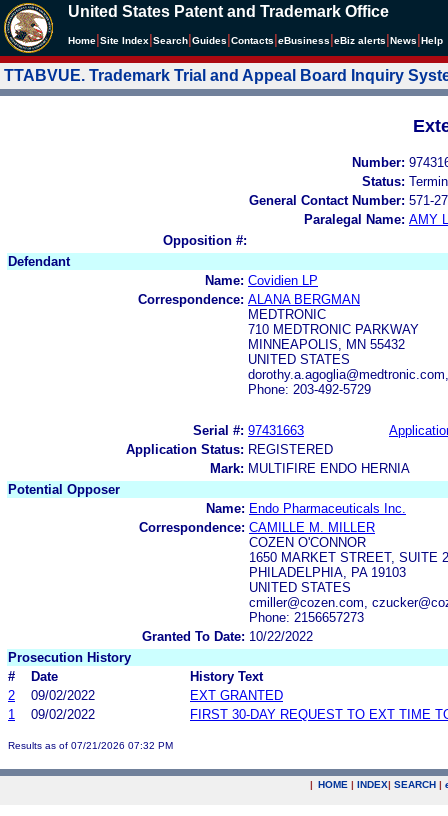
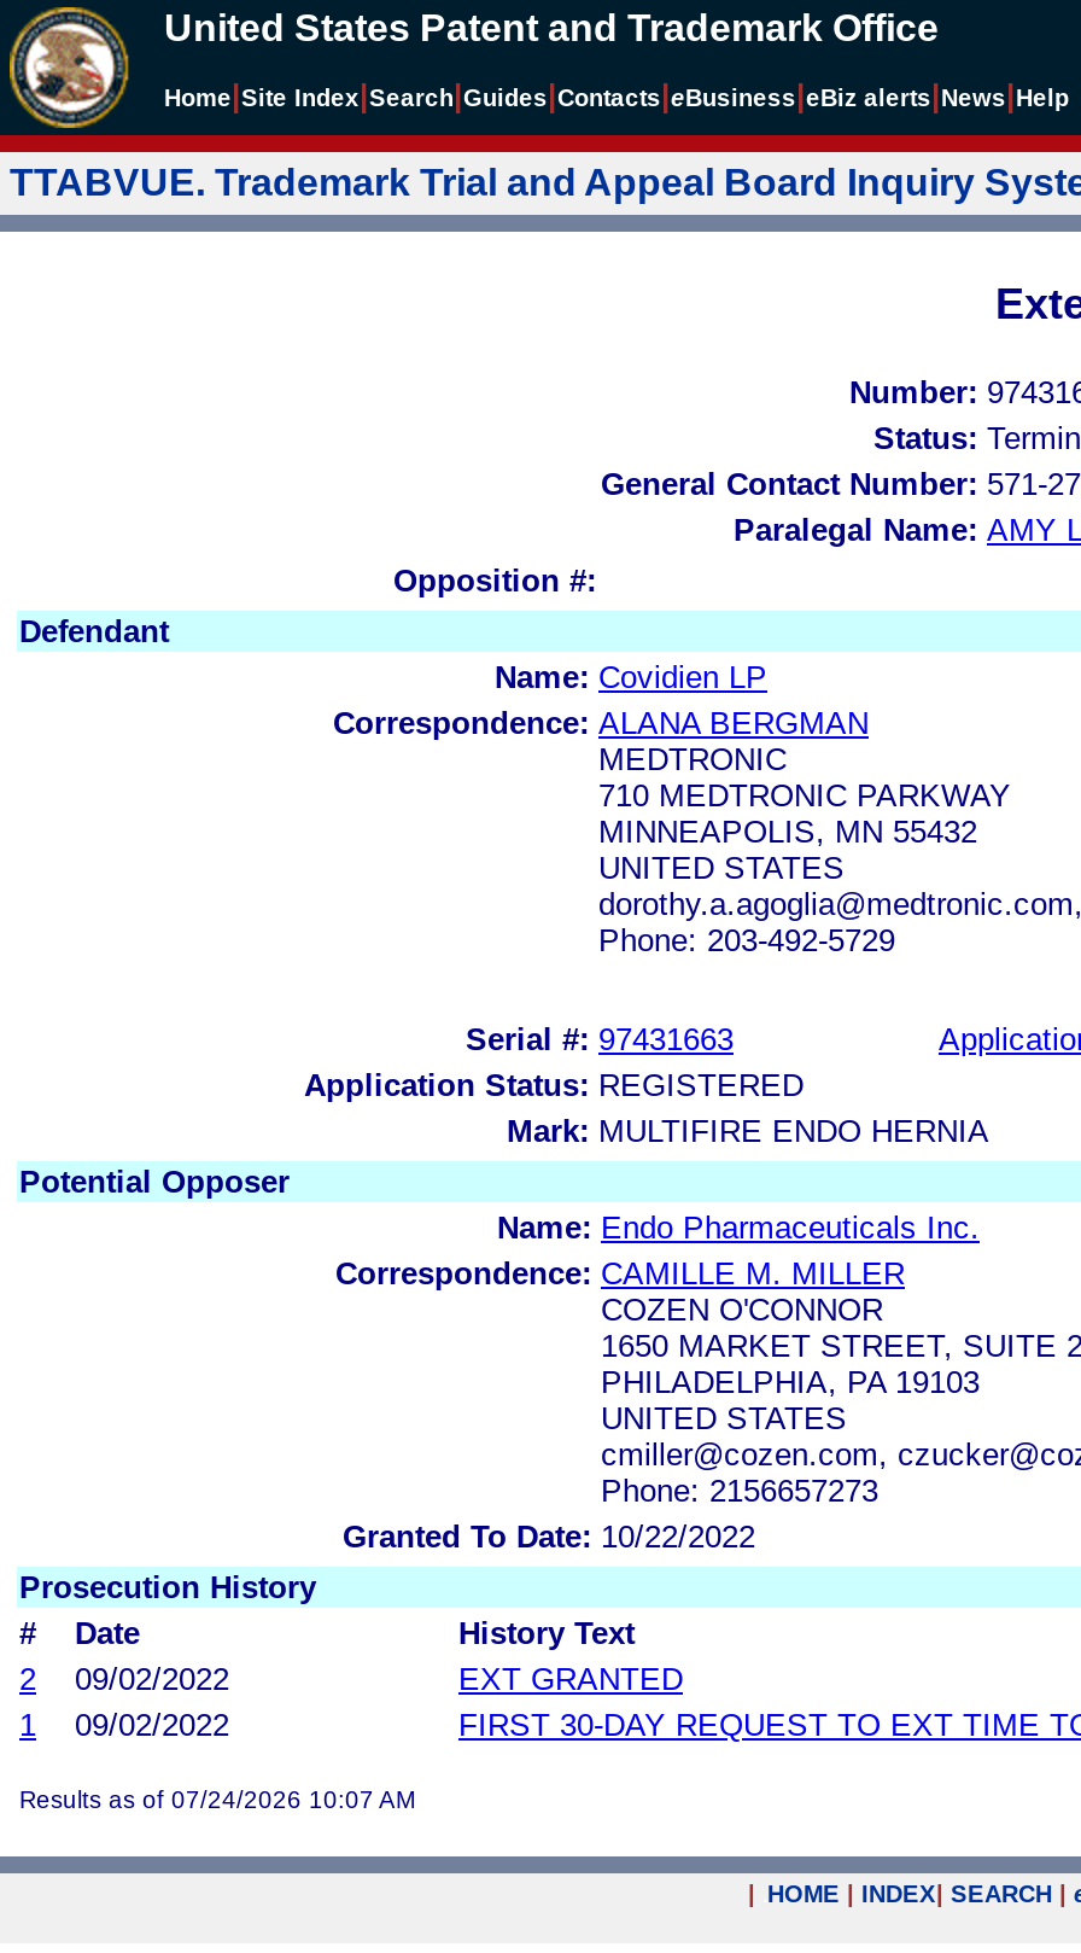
- Results as of 07/21/2026 07:32 PM
+ Results as of 07/24/2026 10:07 AM
